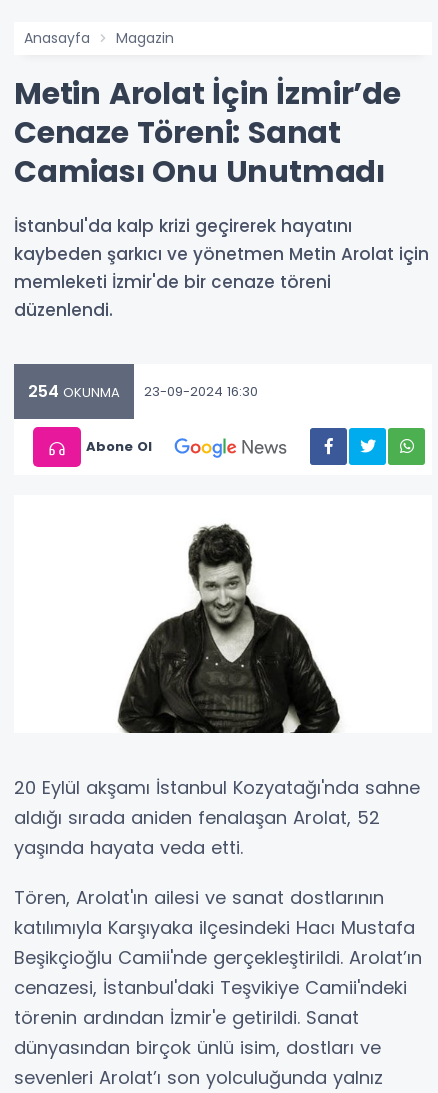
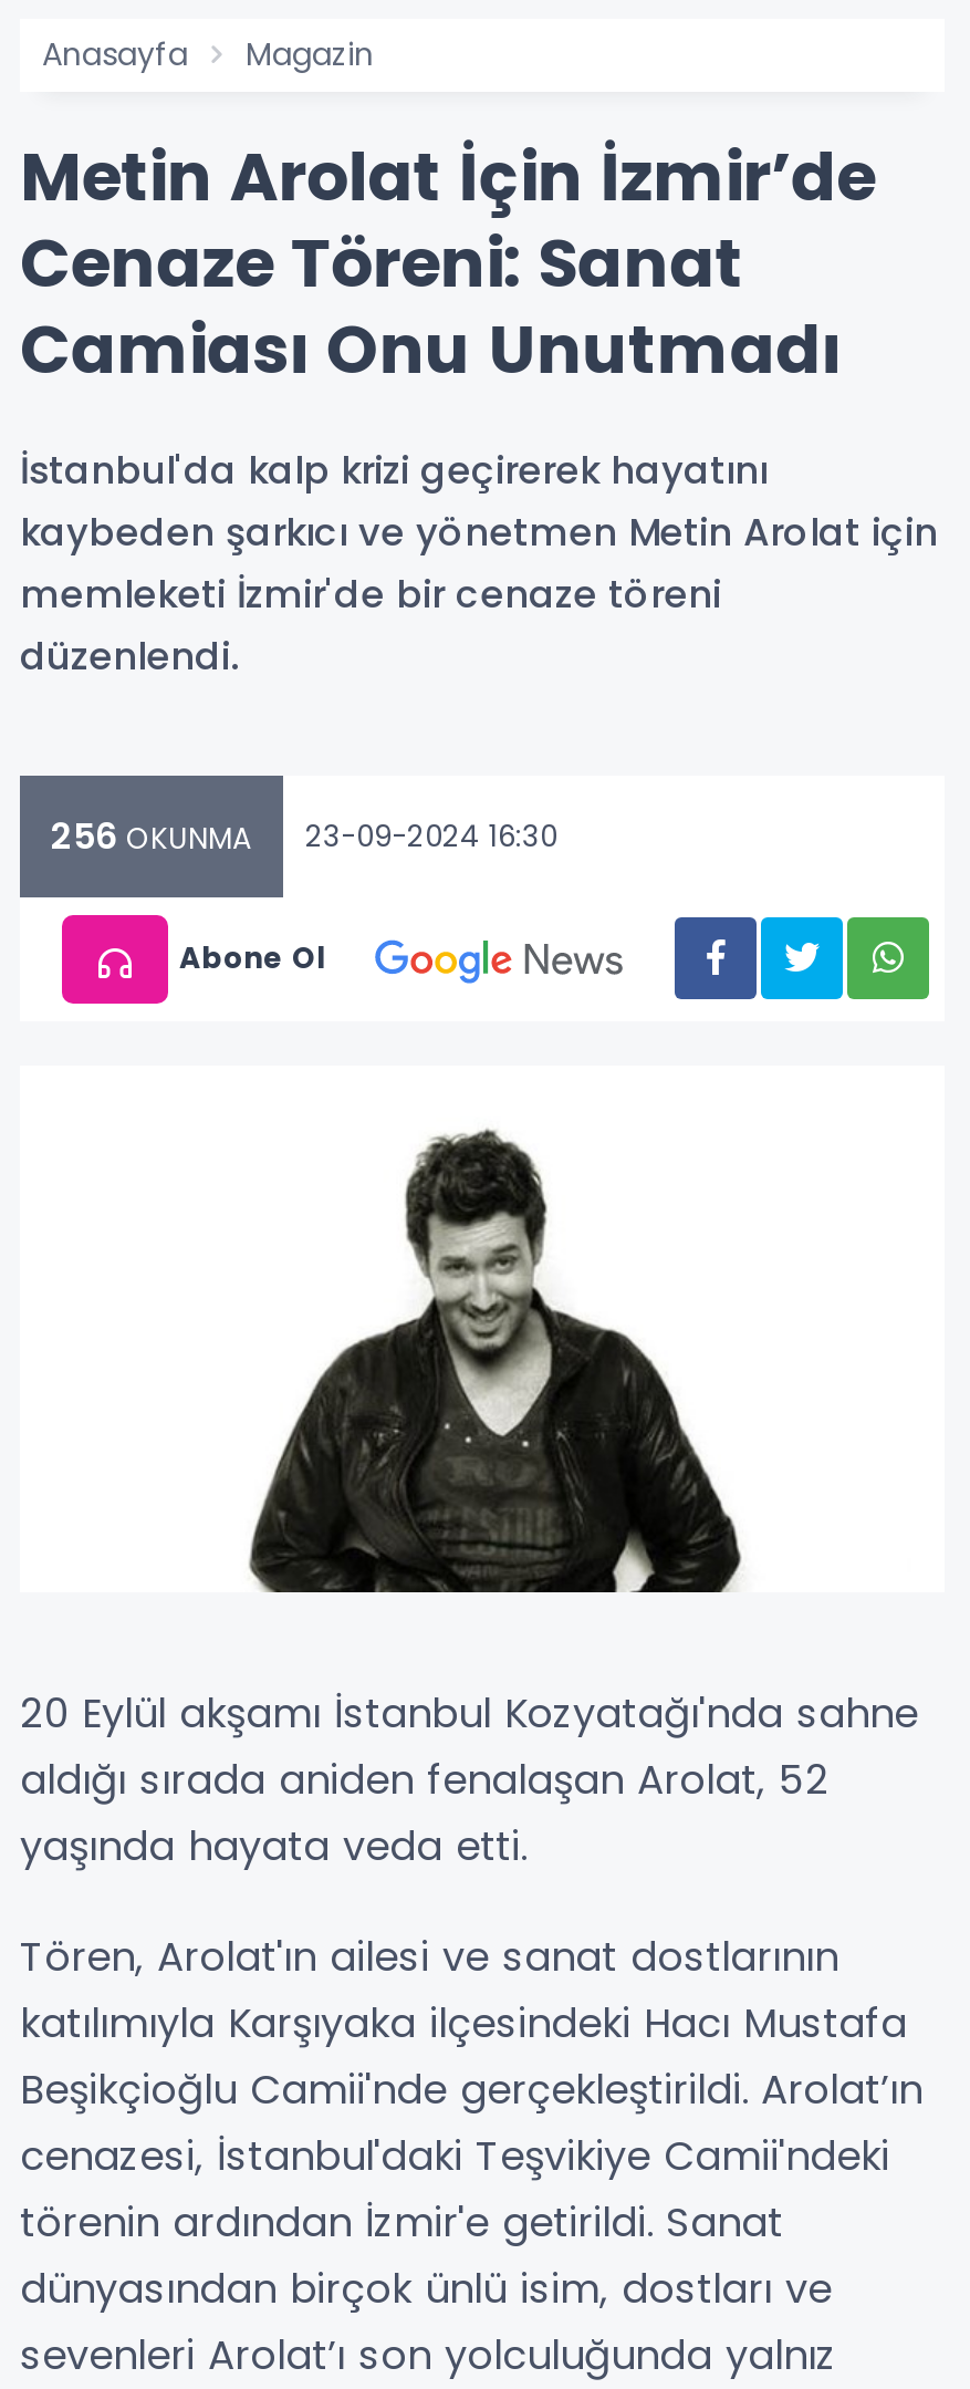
- 254 OKUNMA 23-09-2024 16:30
+ 256 OKUNMA 23-09-2024 16:30
